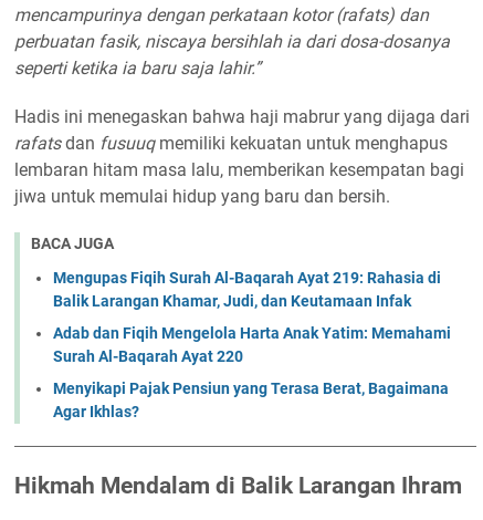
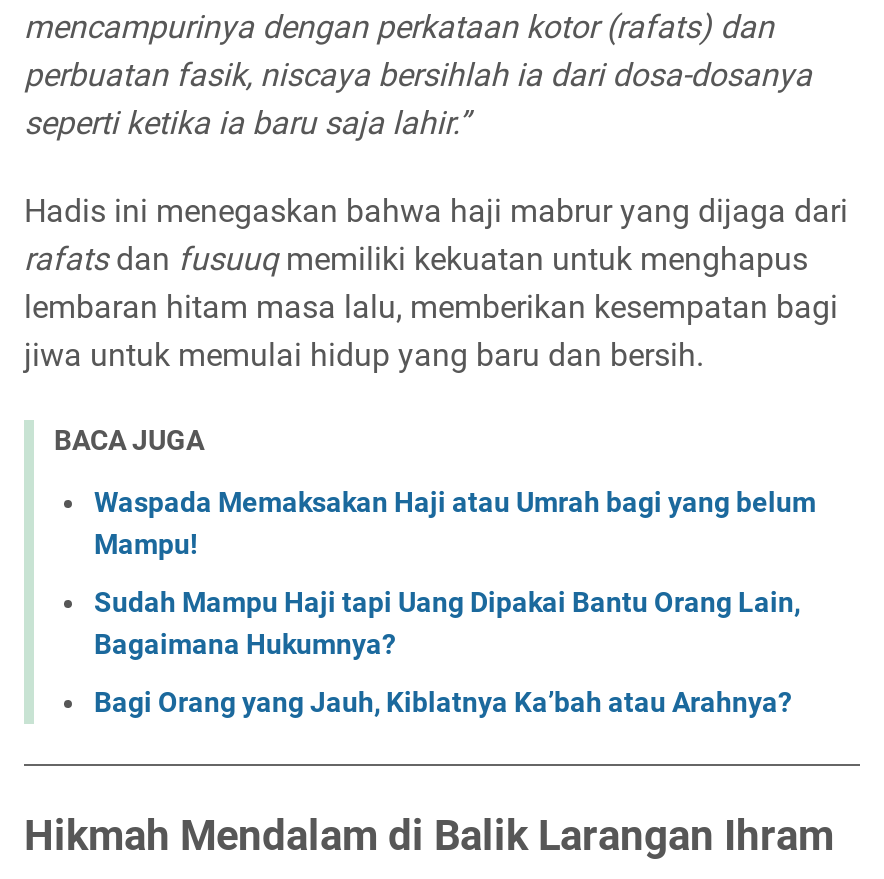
- Mengupas Fiqih Surah Al-Baqarah Ayat 219: Rahasia di
- Balik Larangan Khamar, Judi, dan Keutamaan Infak
+ Waspada Memaksakan Haji atau Umrah bagi yang belum
+ Mampu!

- Adab dan Fiqih Mengelola Harta Anak Yatim: Memahami
- Surah Al-Baqarah Ayat 220
+ Sudah Mampu Haji tapi Uang Dipakai Bantu Orang Lain,
+ Bagaimana Hukumnya?

- Menyikapi Pajak Pensiun yang Terasa Berat, Bagaimana
- Agar Ikhlas?
+ Bagi Orang yang Jauh, Kiblatnya Ka’bah atau Arahnya?
